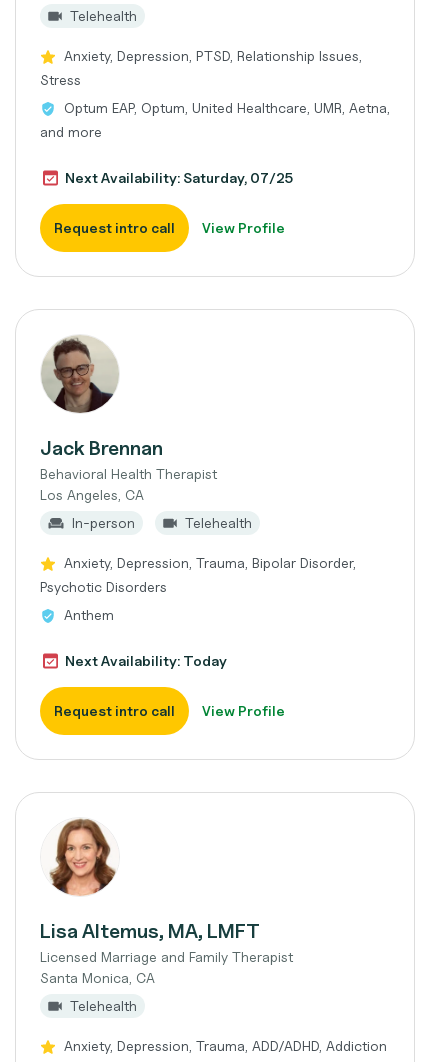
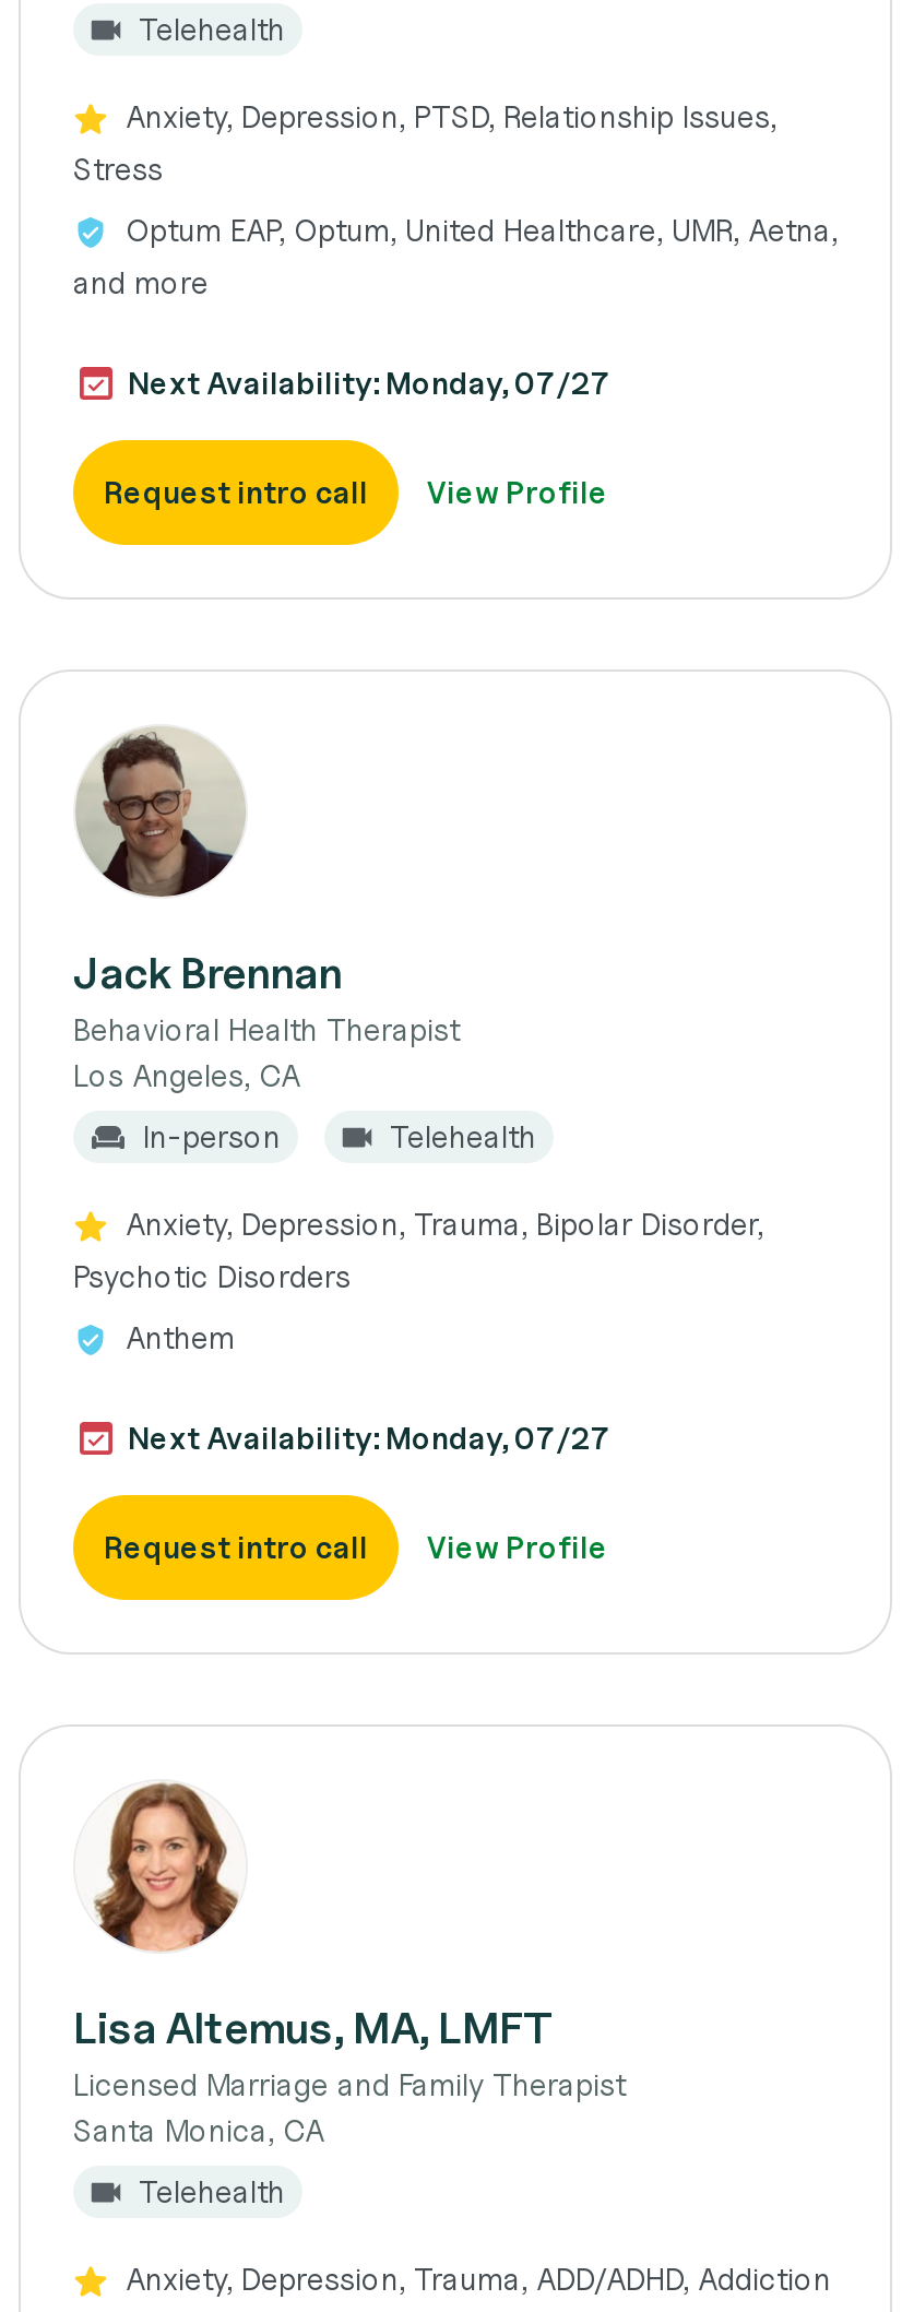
- Next Availability: Saturday, 07/25
+ Next Availability: Monday, 07/27

- Next Availability: Today
+ Next Availability: Monday, 07/27
